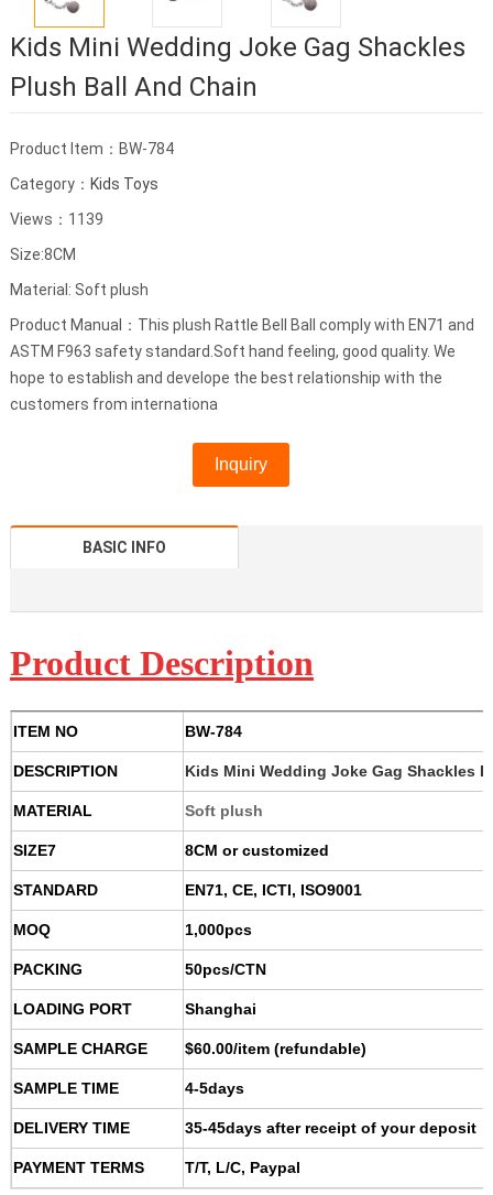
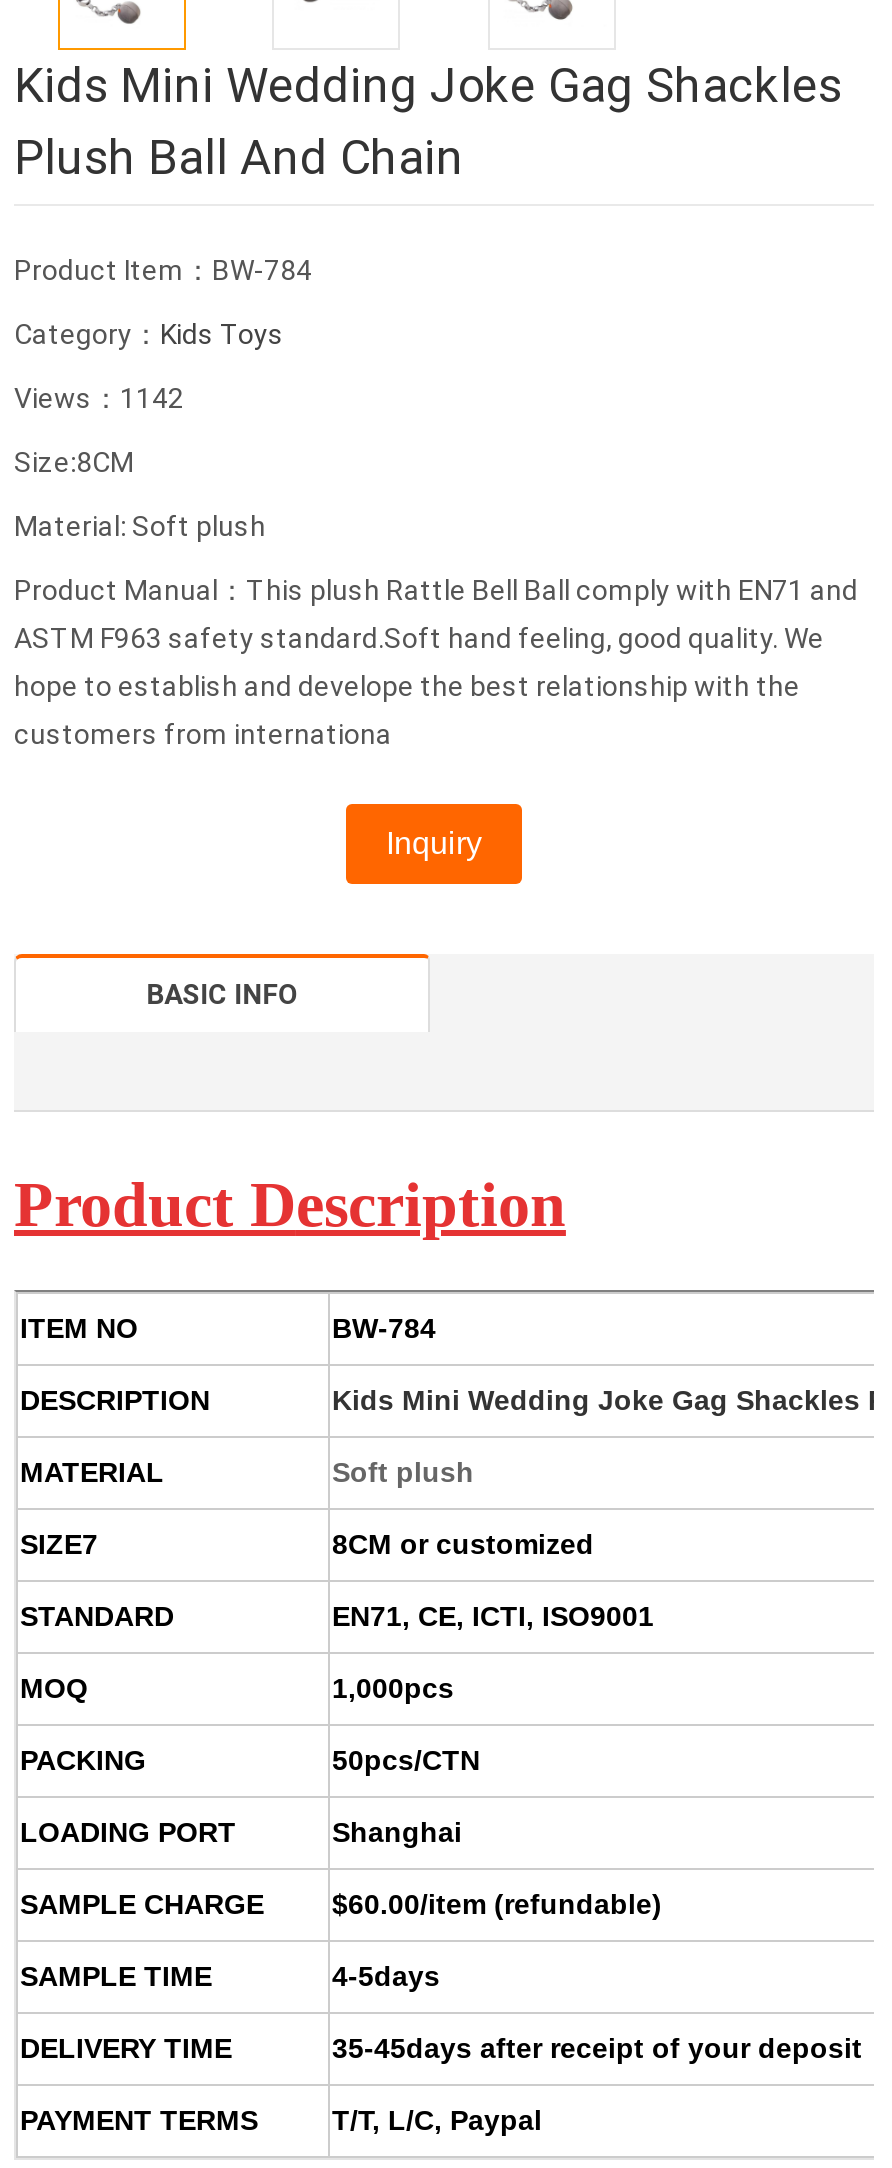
- Views：1139
+ Views：1142
